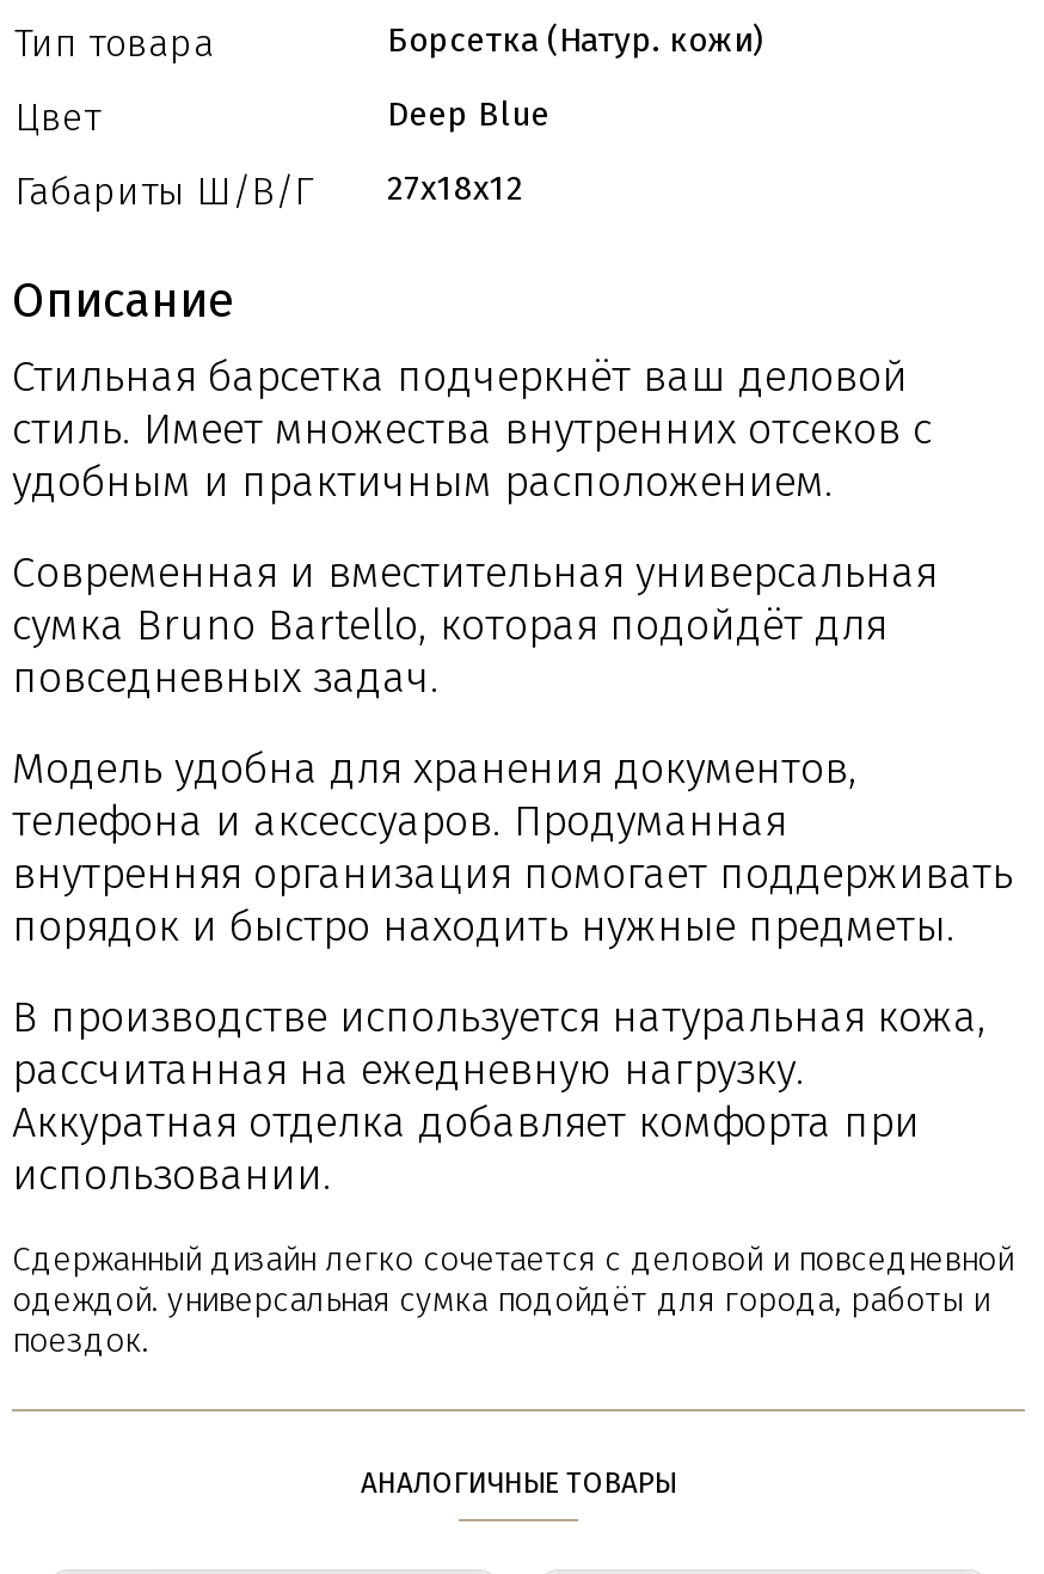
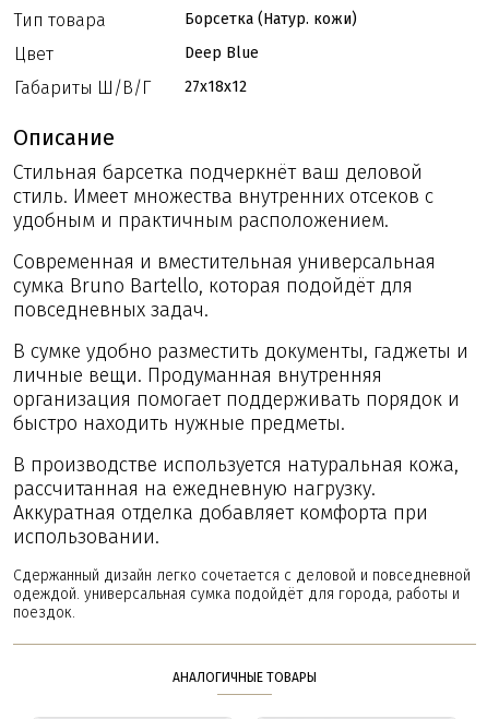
- Модель удобна для хранения документов,
- телефона и аксессуаров. Продуманная
- внутренняя организация помогает поддерживать
- порядок и быстро находить нужные предметы.
+ В сумке удобно разместить документы, гаджеты и
+ личные вещи. Продуманная внутренняя
+ организация помогает поддерживать порядок и
+ быстро находить нужные предметы.
